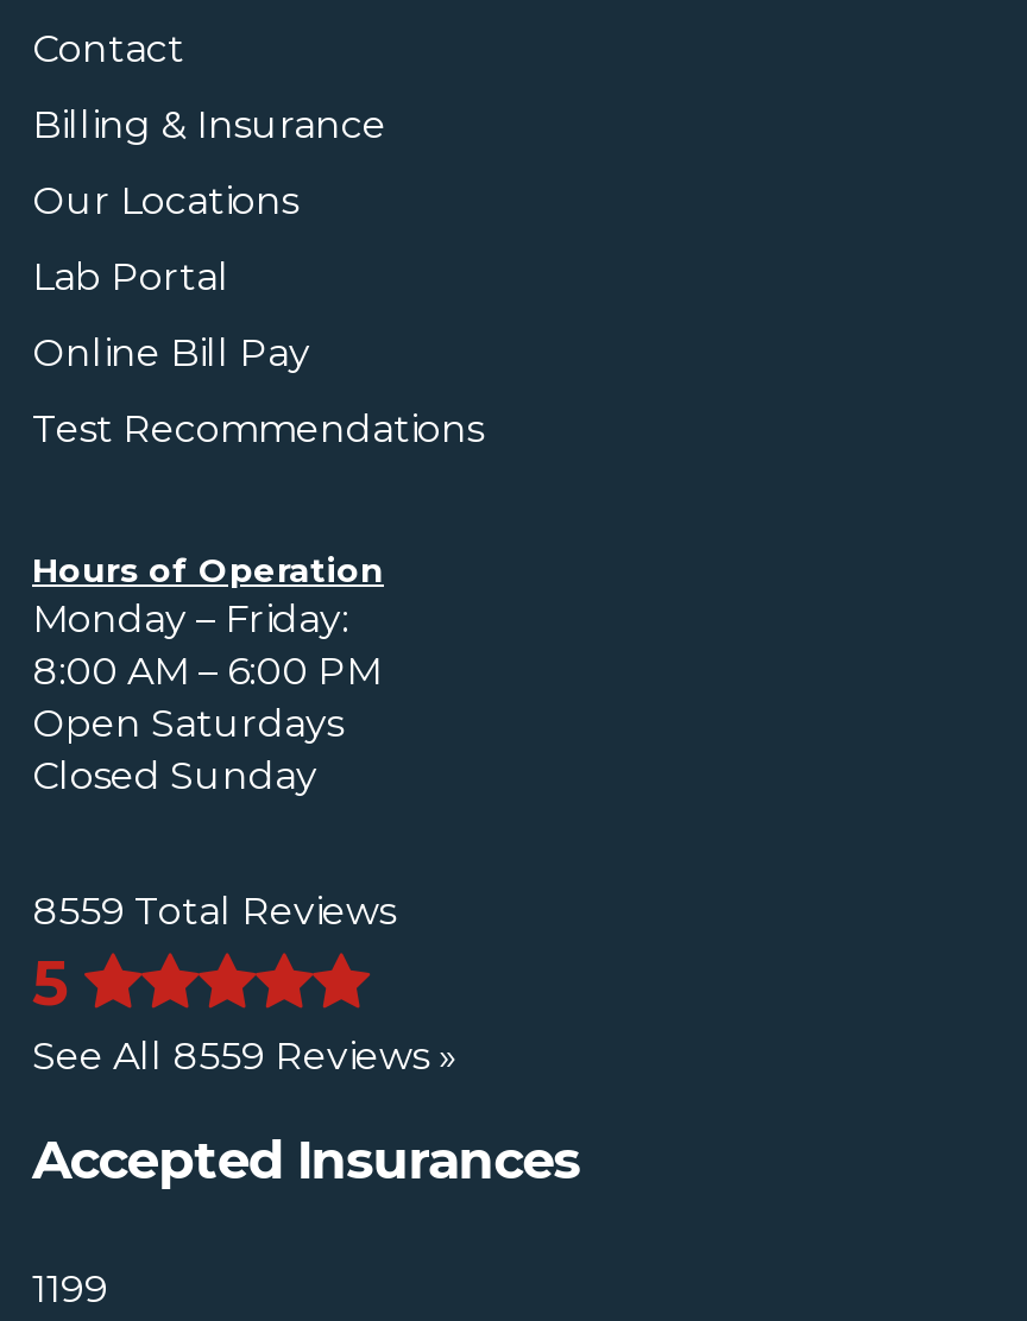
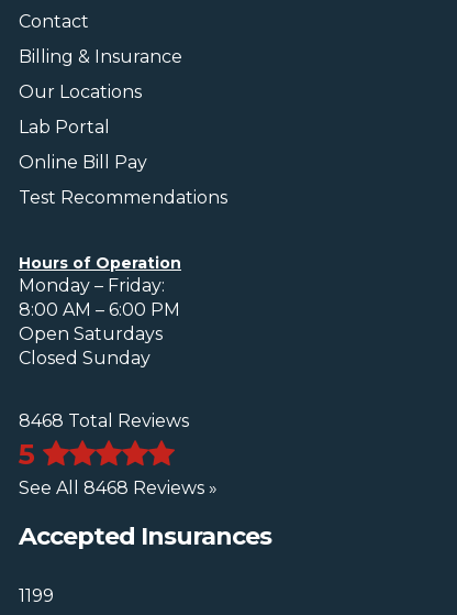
- 8559 Total Reviews
+ 8468 Total Reviews

- See All 8559 Reviews »
+ See All 8468 Reviews »
